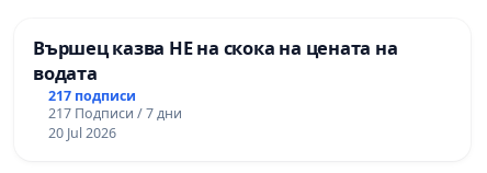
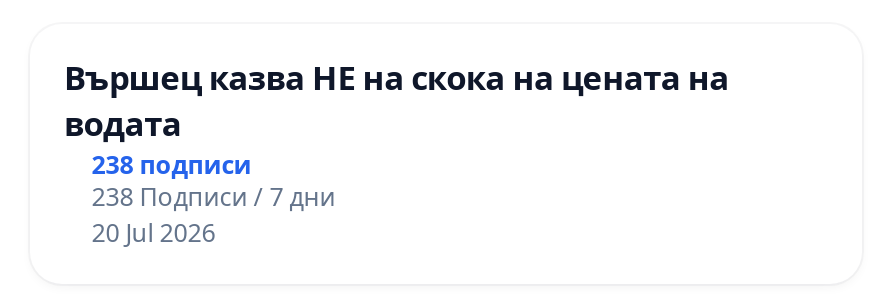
- 217 подписи
+ 238 подписи

- 217 Подписи / 7 дни
+ 238 Подписи / 7 дни
